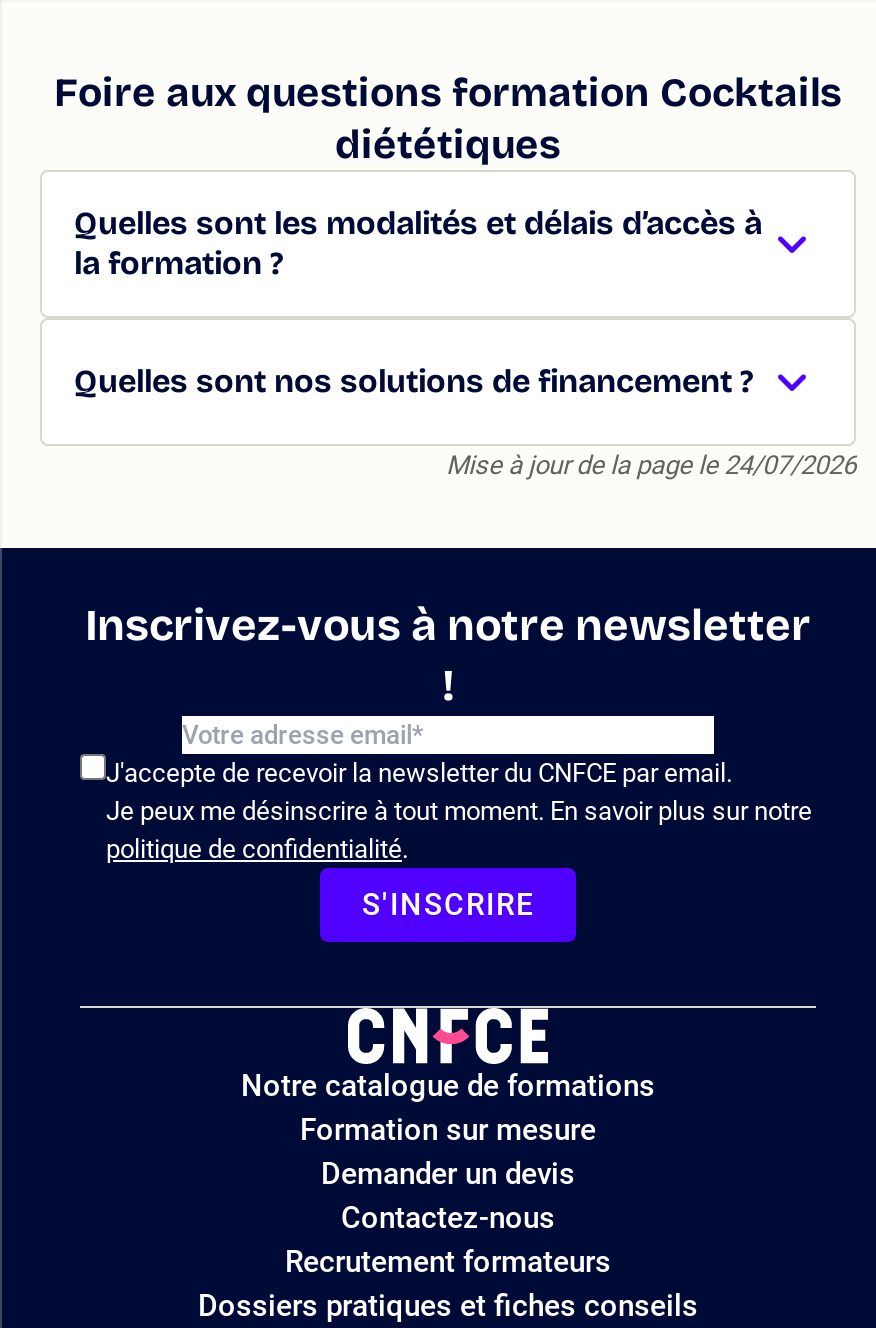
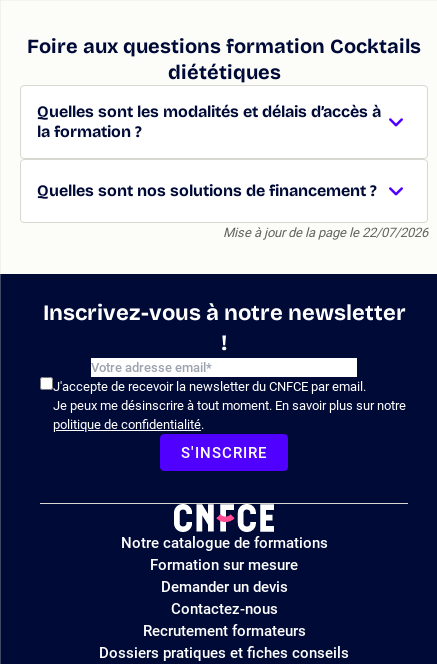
- Mise à jour de la page le 24/07/2026
+ Mise à jour de la page le 22/07/2026
